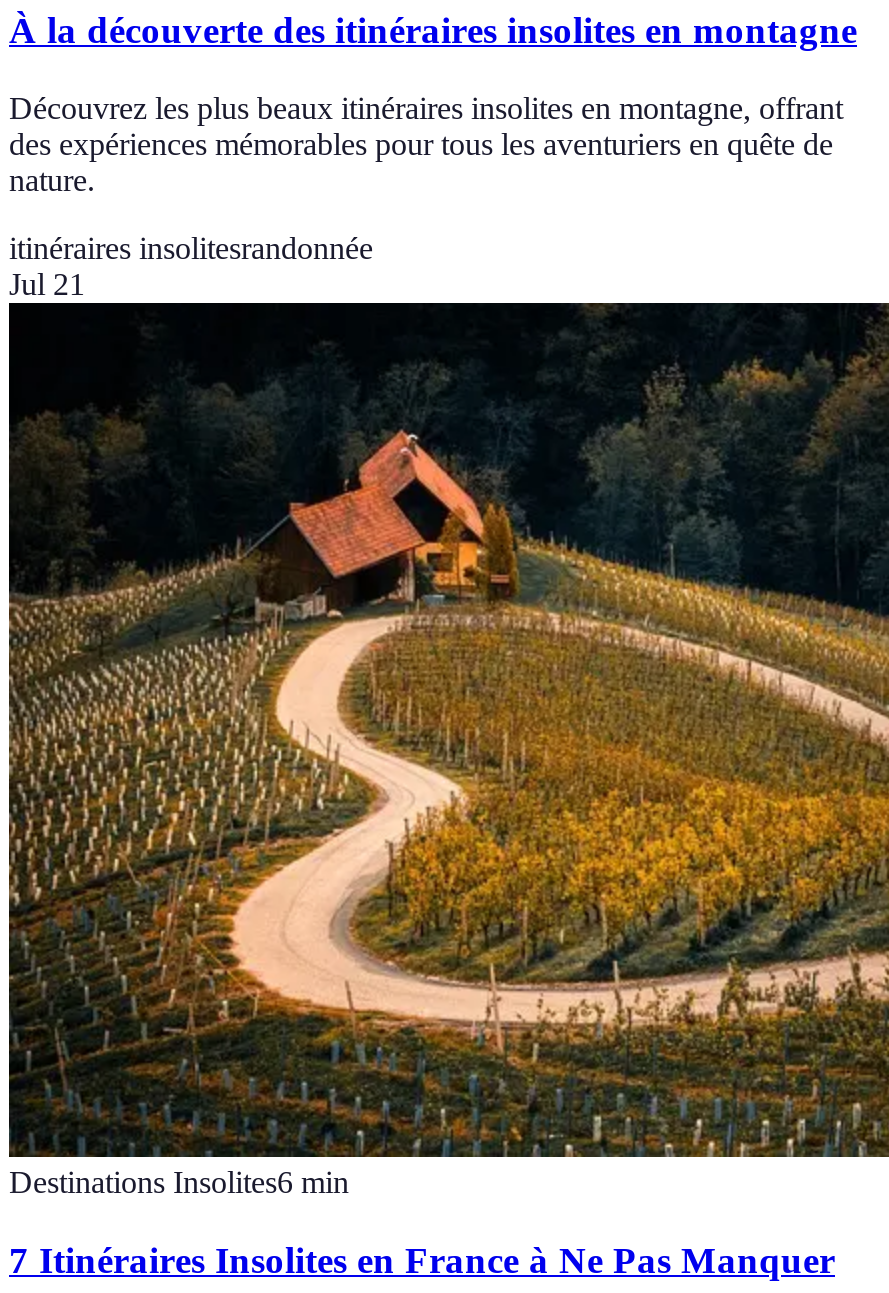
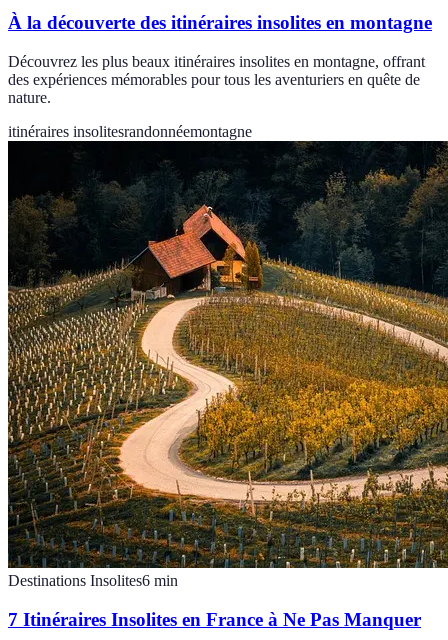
- itinéraires insolitesrandonnée
- Jul 21
+ itinéraires insolitesrandonnéemontagne
